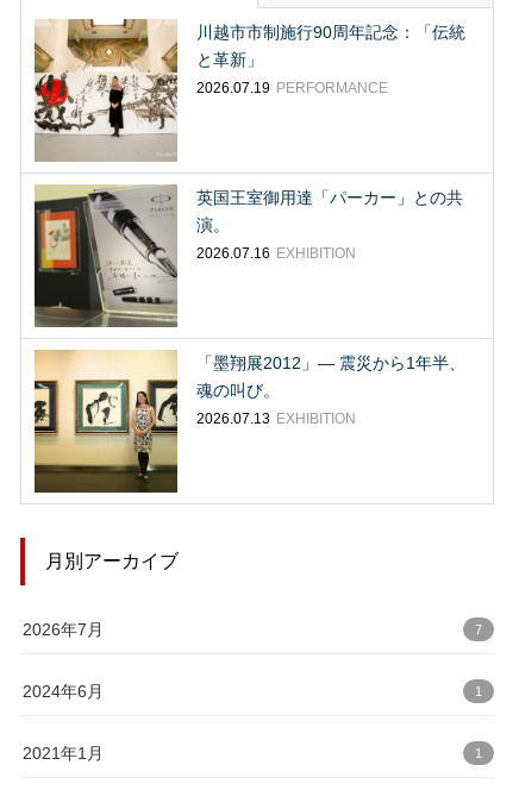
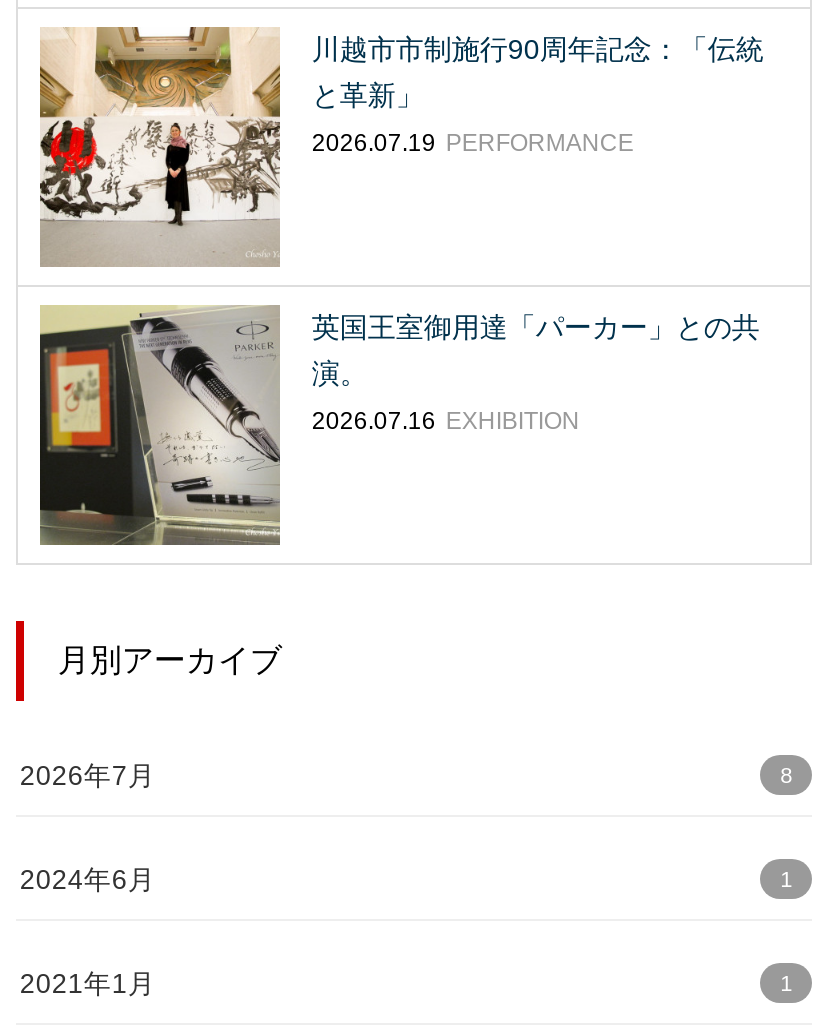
- [image]
- 「墨翔展2012」― 震災から1年半、
- 魂の叫び。
- 2026.07.13 EXHIBITION

- 7
+ 8
